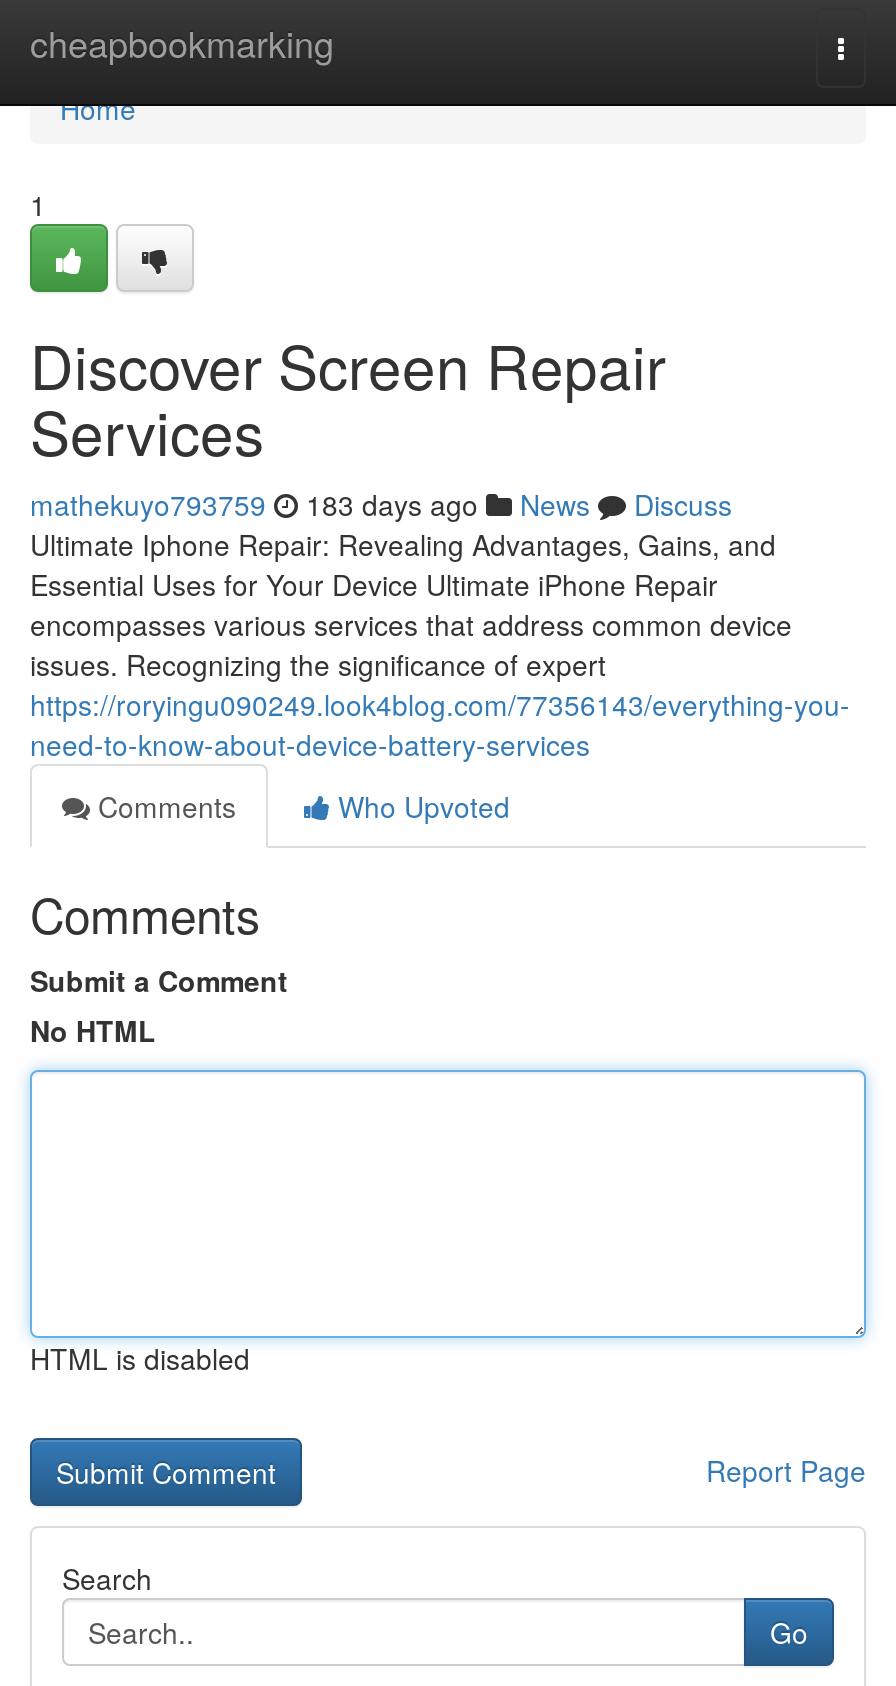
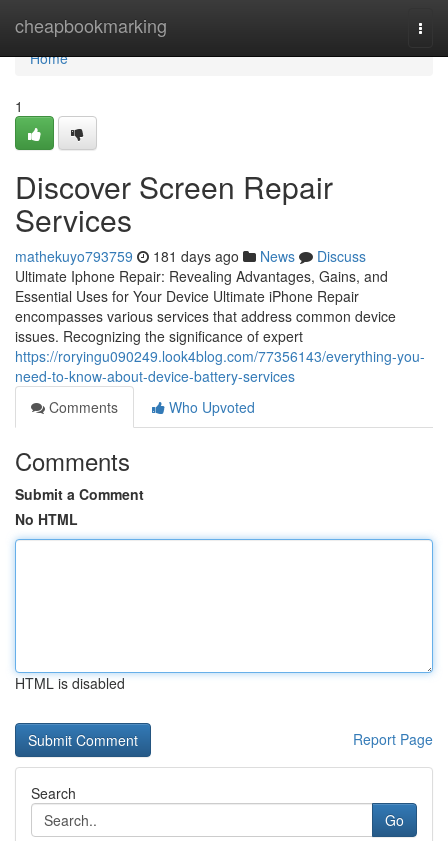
- mathekuyo793759 183 days ago News Discuss
+ mathekuyo793759 181 days ago News Discuss
